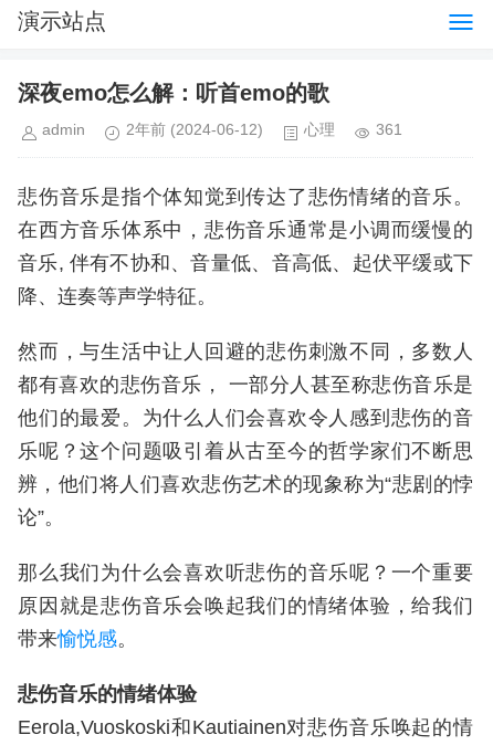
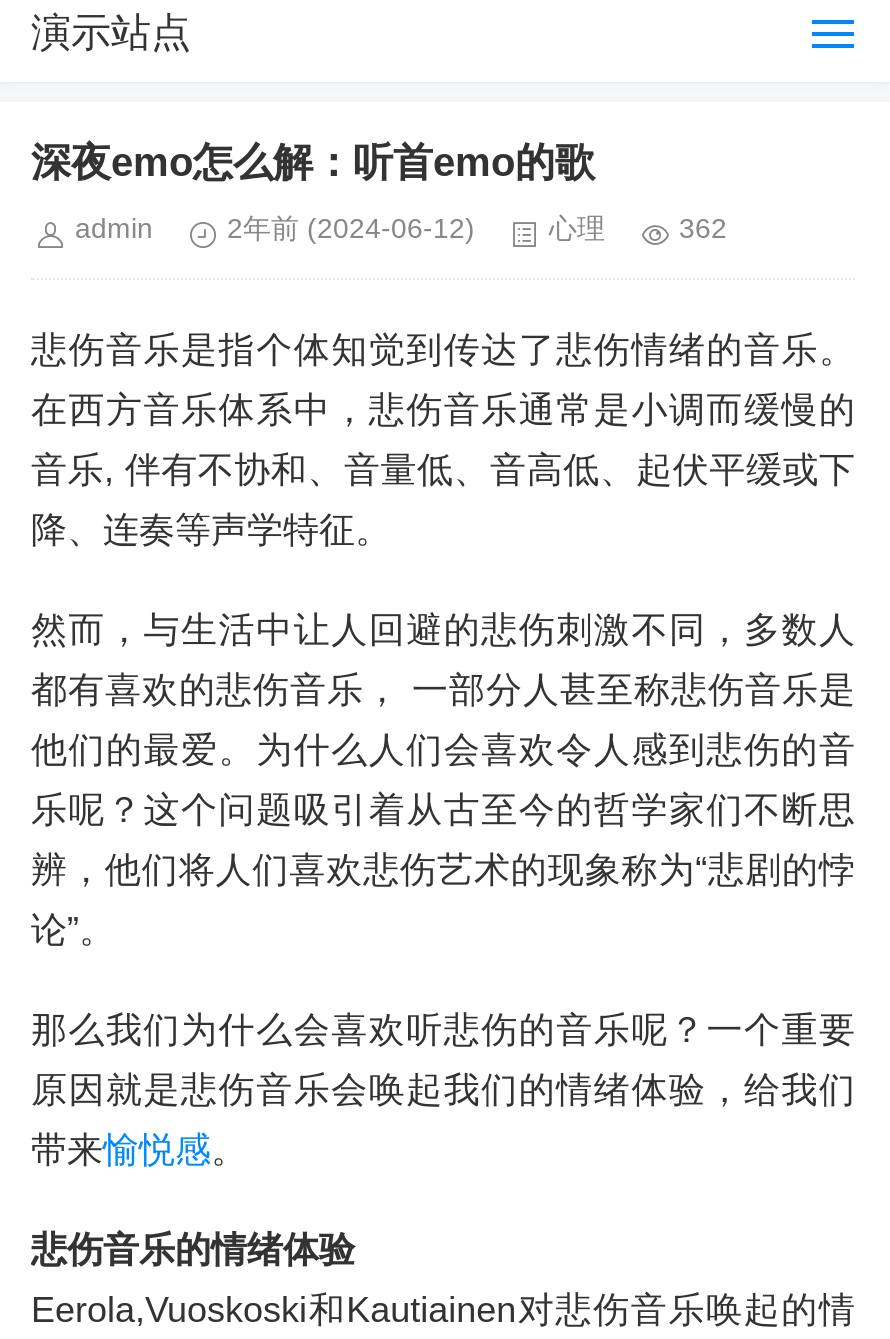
- 361
+ 362
